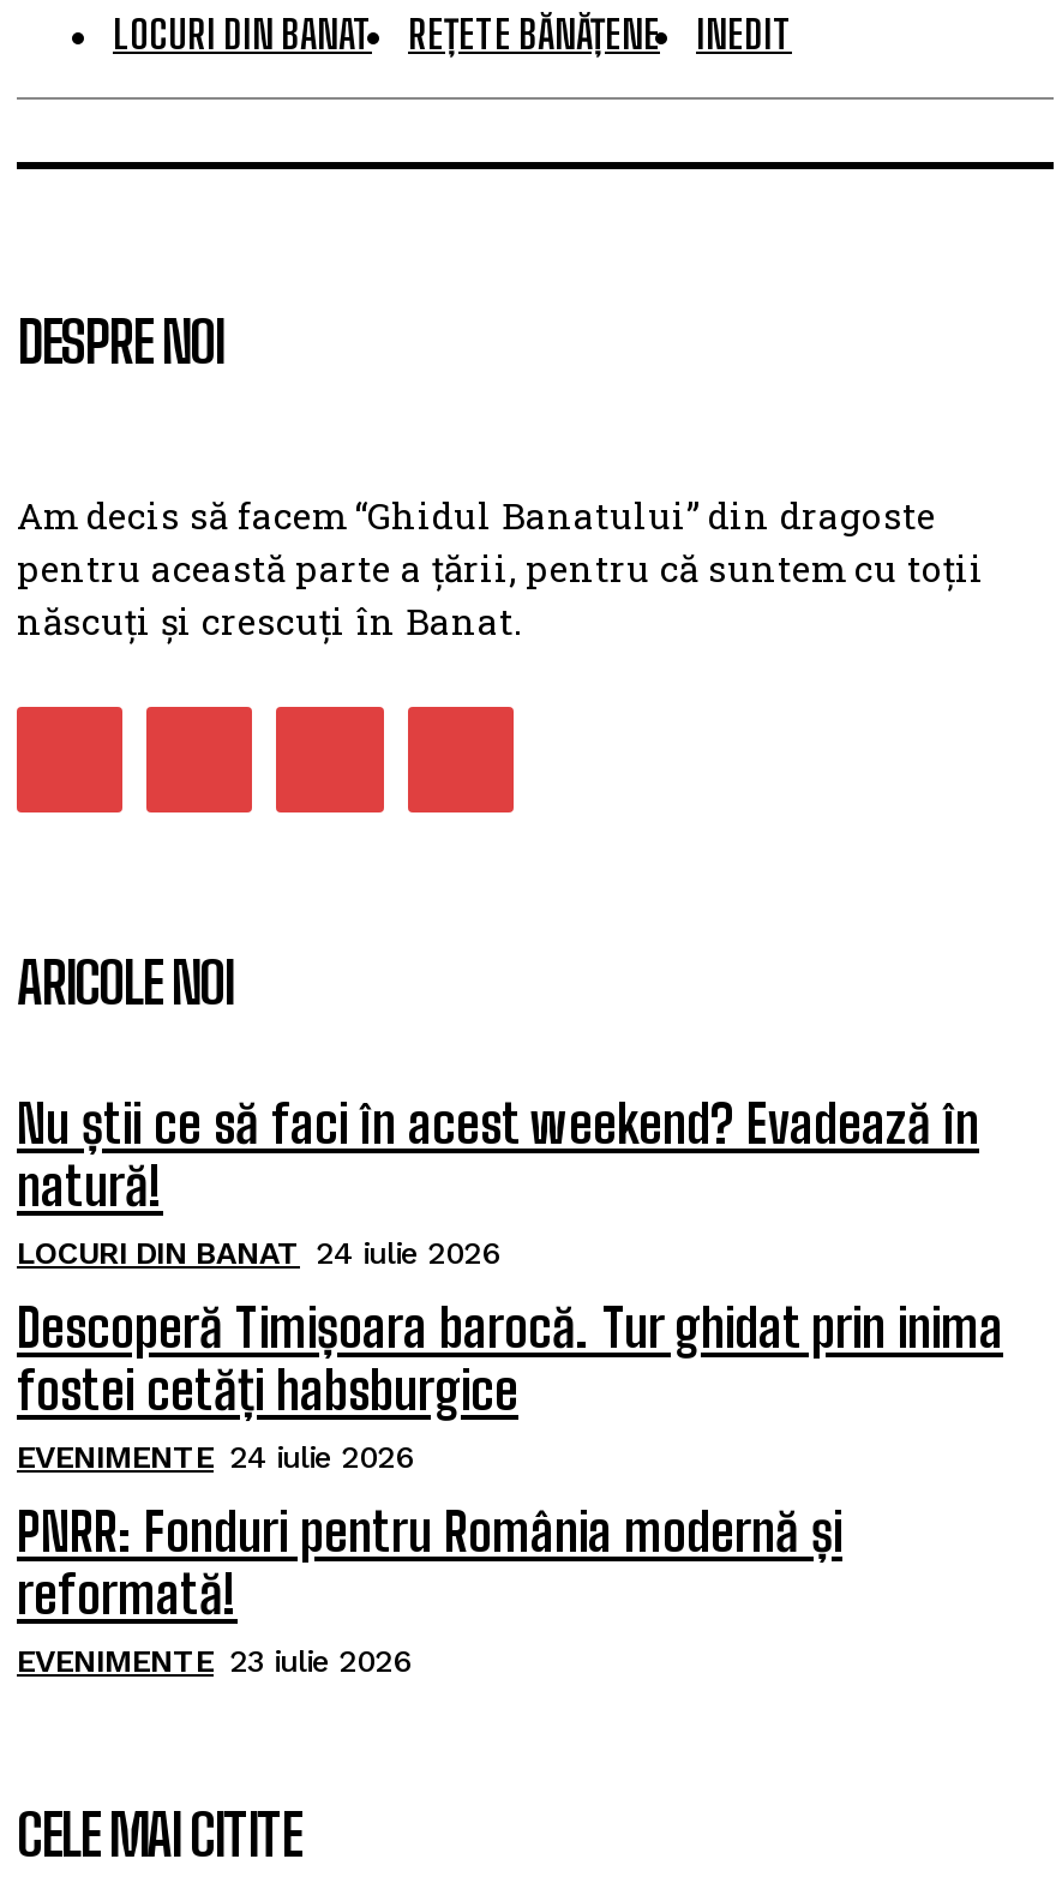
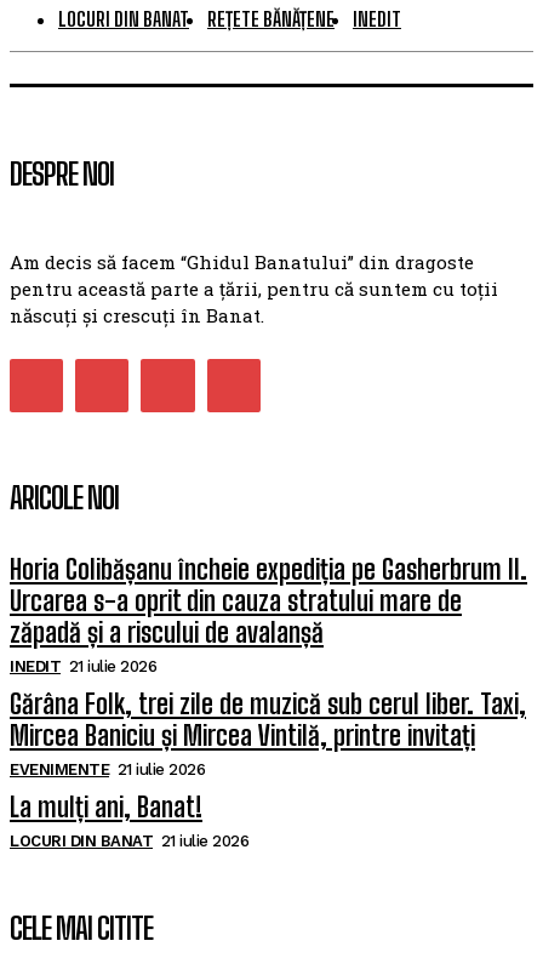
- Nu știi ce să faci în acest weekend? Evadează în
- natură!
- LOCURI DIN BANAT 24 iulie 2026
- Descoperă Timișoara barocă. Tur ghidat prin inima
- fostei cetăți habsburgice
- EVENIMENTE 24 iulie 2026
- PNRR: Fonduri pentru România modernă și
- reformată!
- EVENIMENTE 23 iulie 2026
+ Horia Colibășanu încheie expediția pe Gasherbrum II.
+ Urcarea s-a oprit din cauza stratului mare de
+ zăpadă și a riscului de avalanșă
+ INEDIT 21 iulie 2026
+ Gărâna Folk, trei zile de muzică sub cerul liber. Taxi,
+ Mircea Baniciu și Mircea Vintilă, printre invitați
+ EVENIMENTE 21 iulie 2026
+ La mulți ani, Banat!
+ LOCURI DIN BANAT 21 iulie 2026
